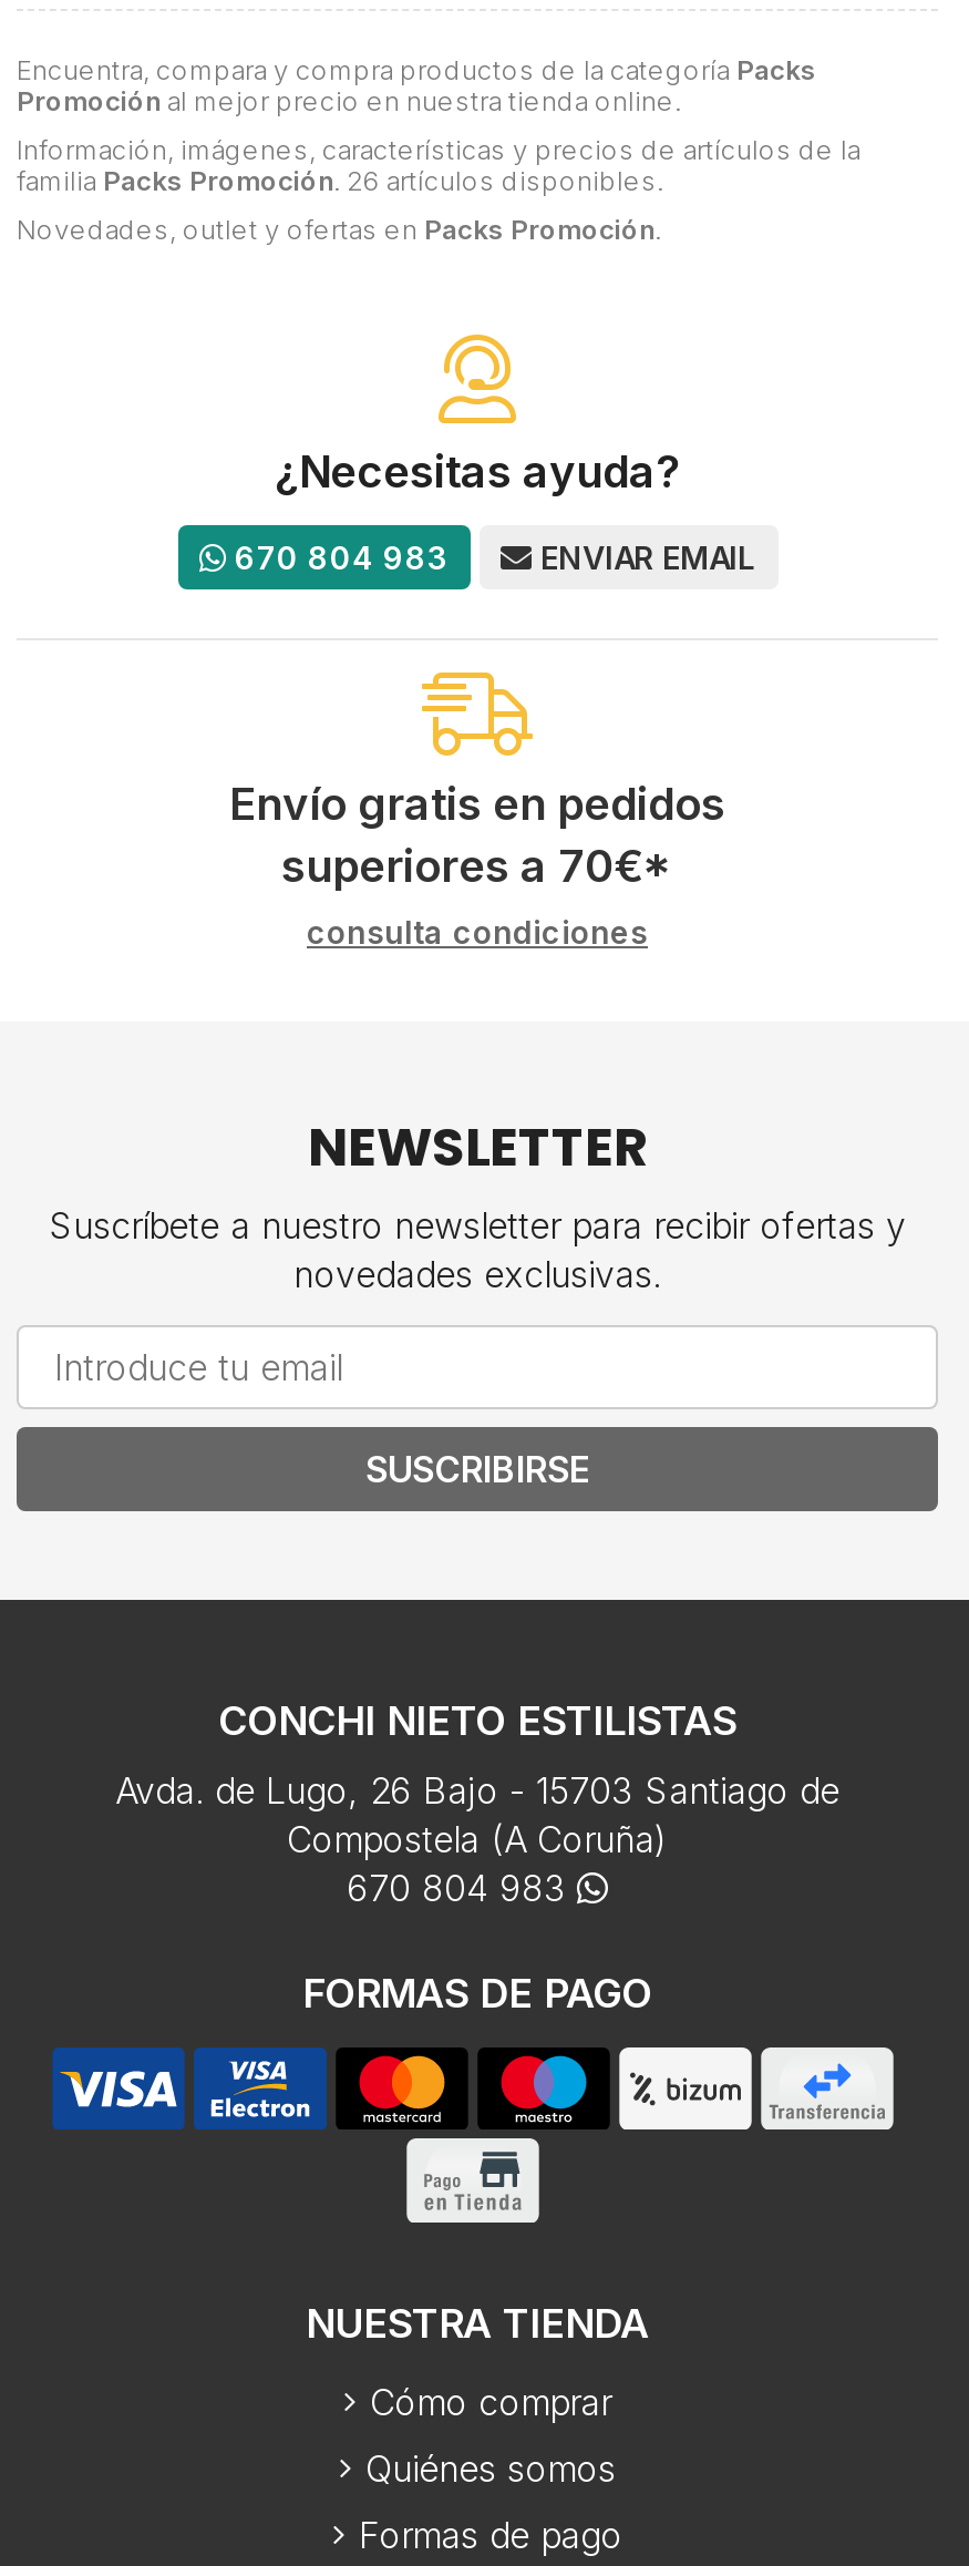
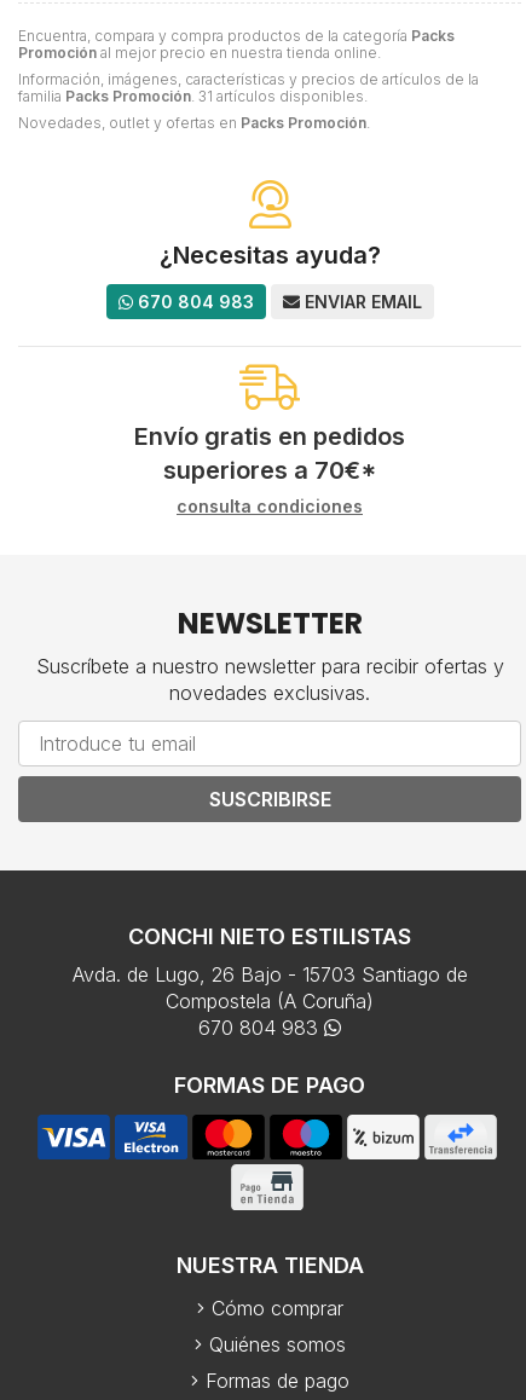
- familia Packs Promoción. 26 artículos disponibles.
+ familia Packs Promoción. 31 artículos disponibles.
